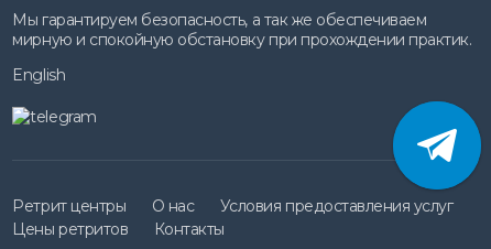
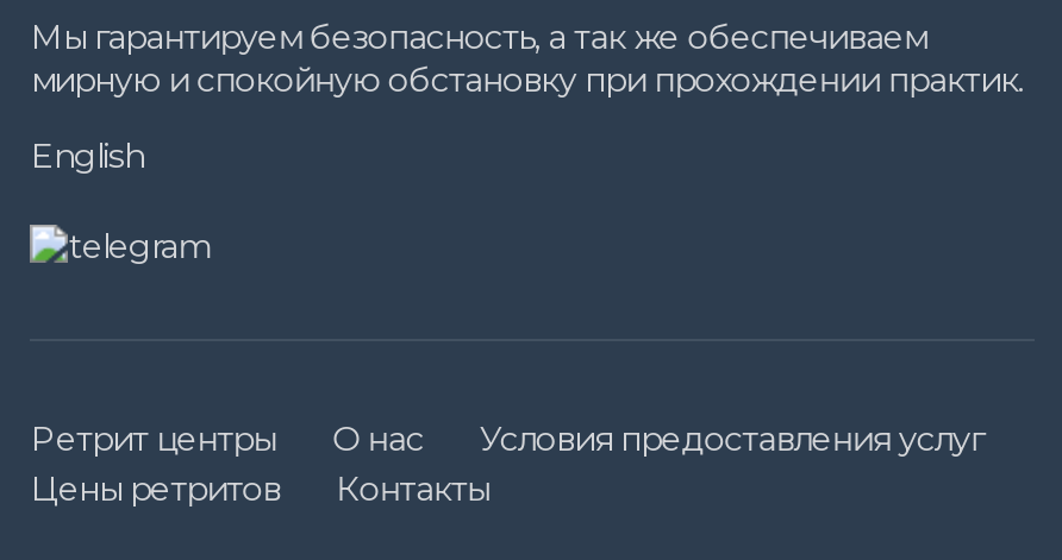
- [image]
